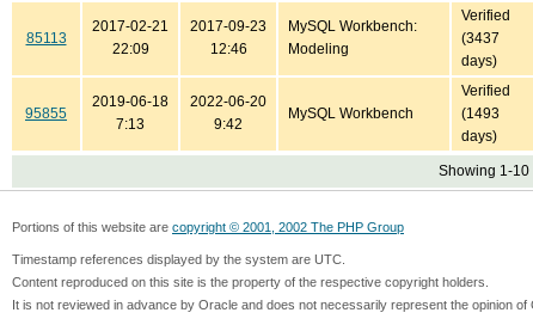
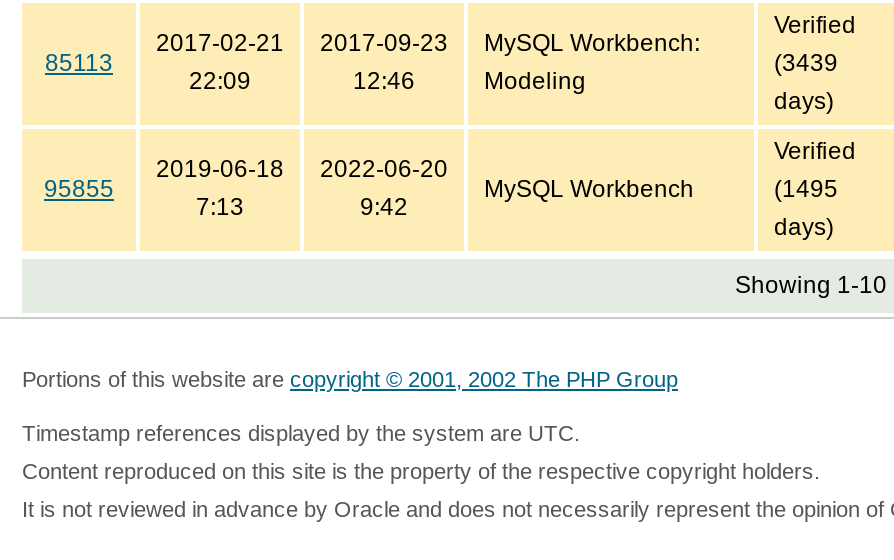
- (3437
+ (3439

- (1493
+ (1495
